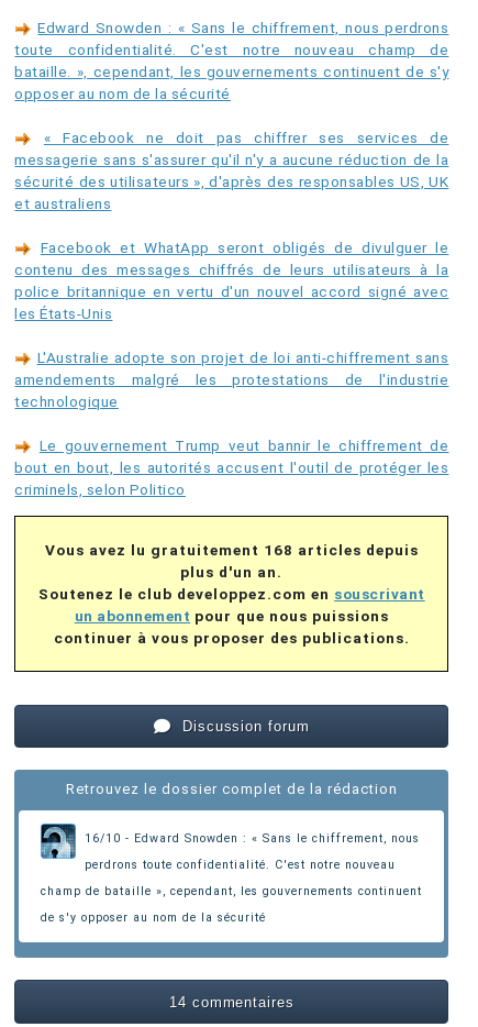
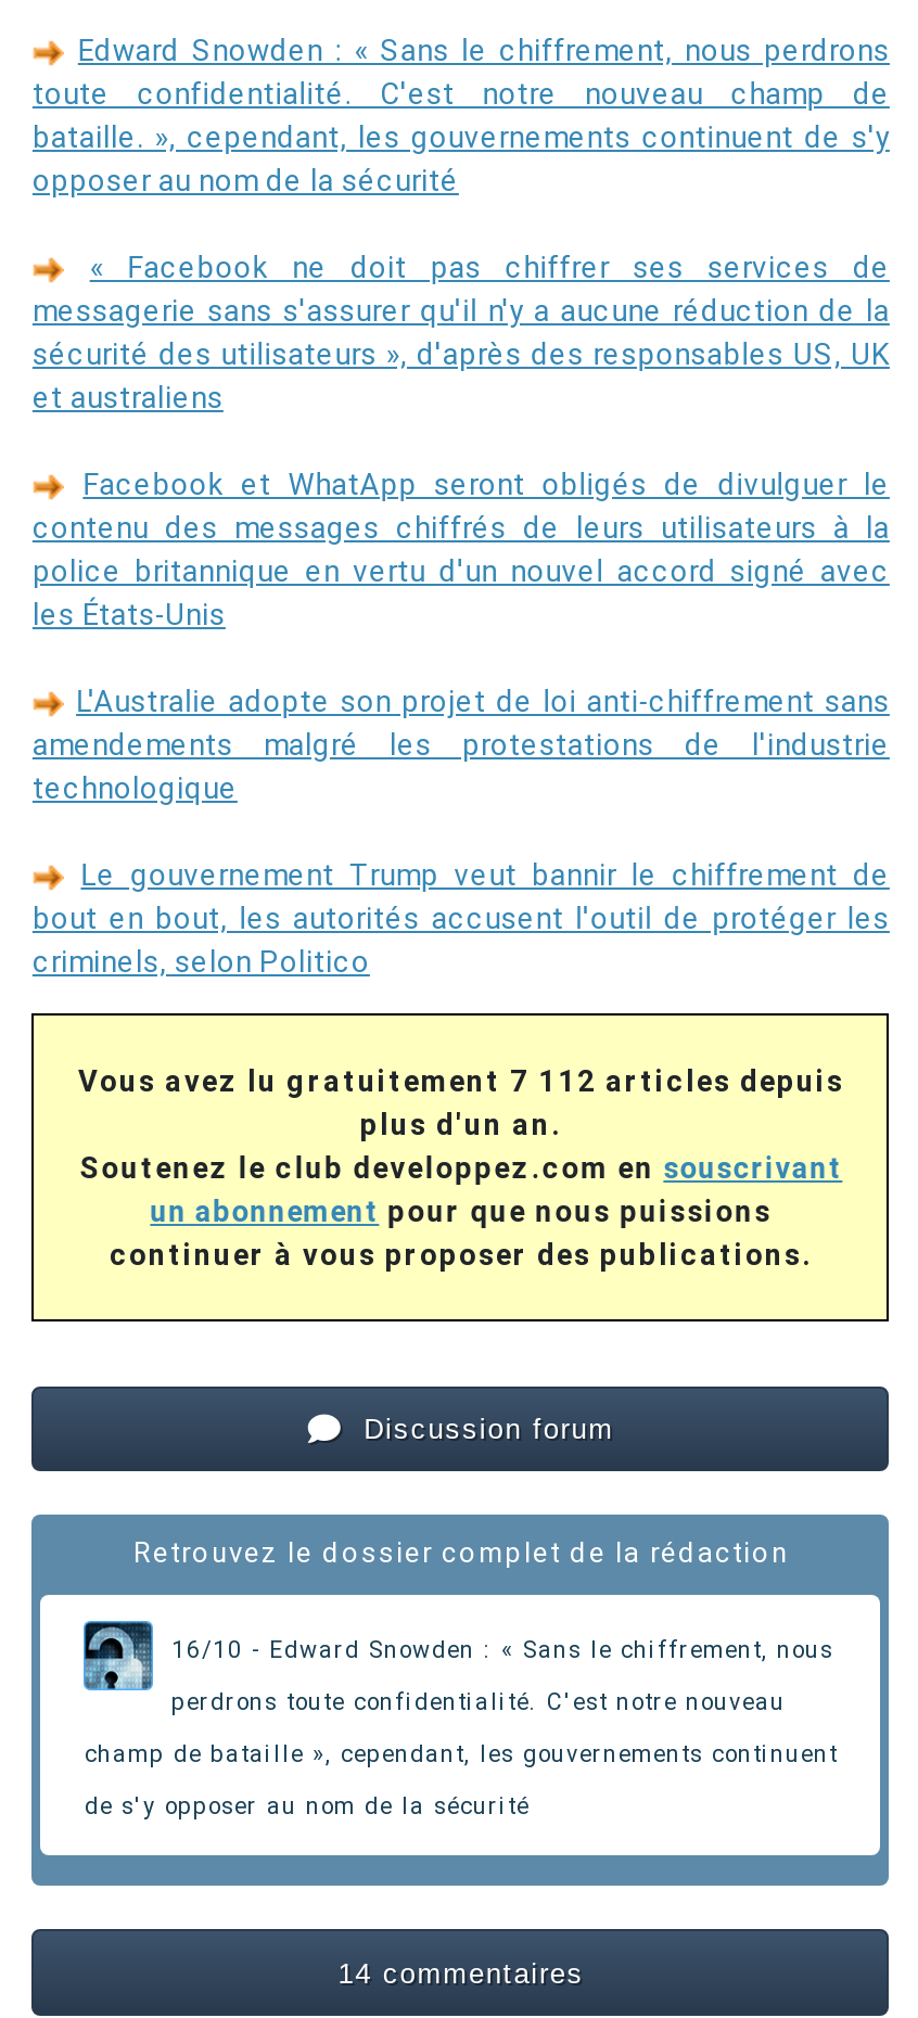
- Vous avez lu gratuitement 168 articles depuis
+ Vous avez lu gratuitement 7 112 articles depuis
